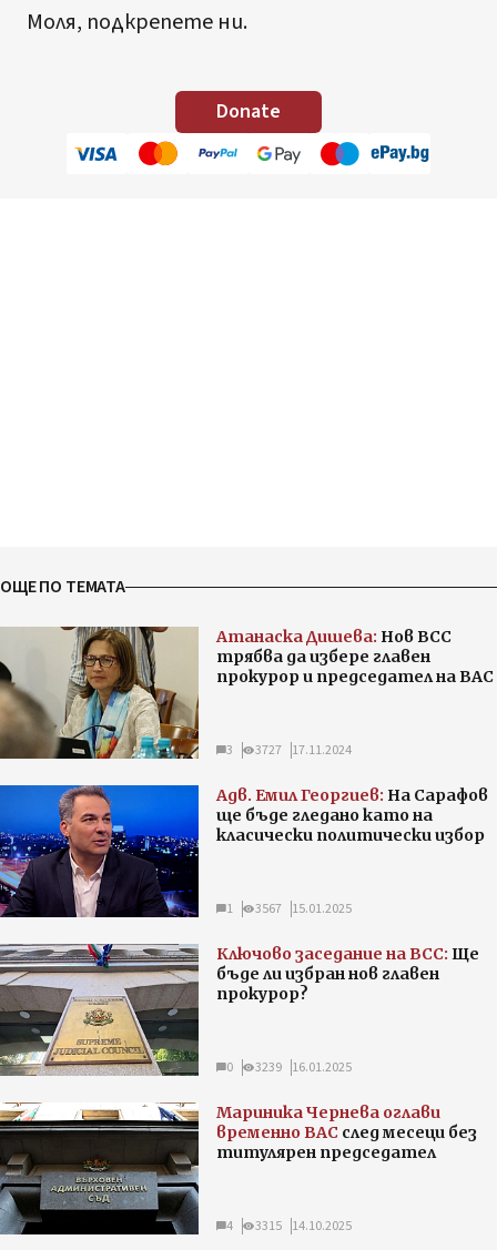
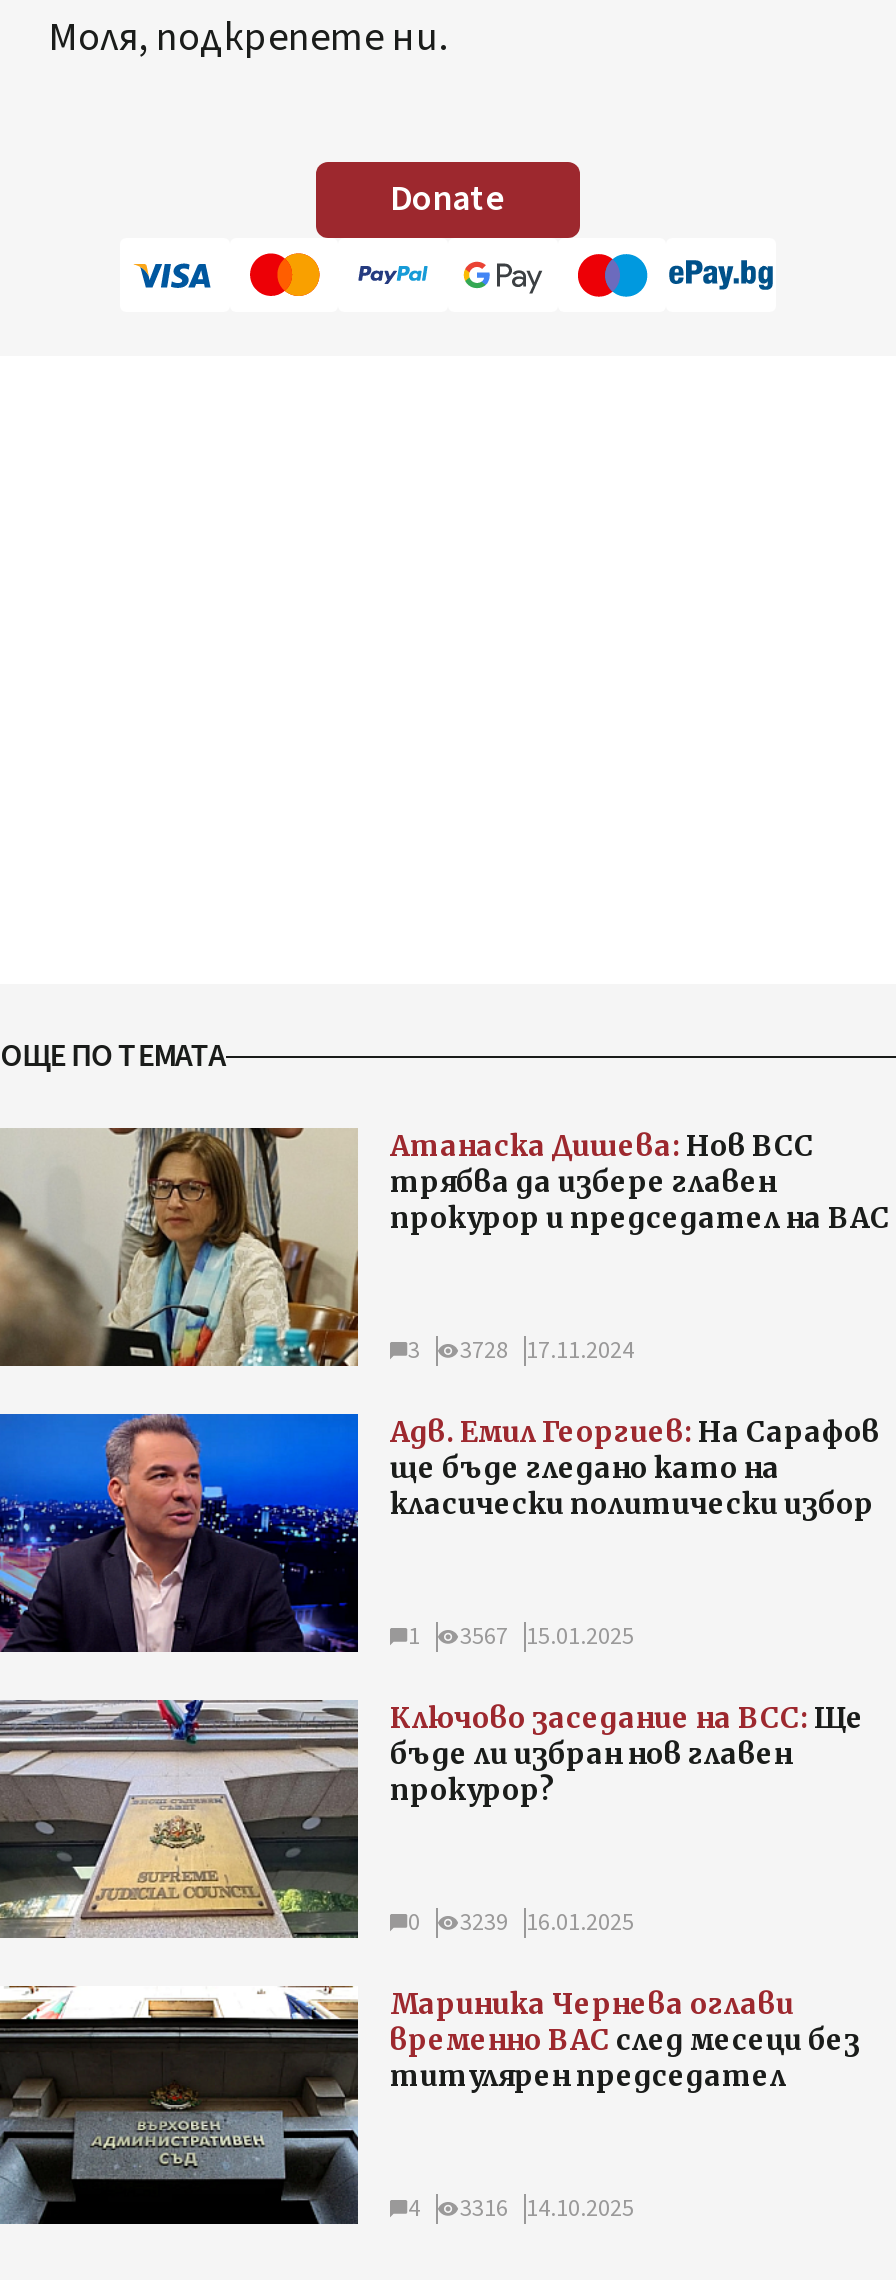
- 3 3727 17.11.2024
+ 3 3728 17.11.2024

- 4 3315 14.10.2025
+ 4 3316 14.10.2025
